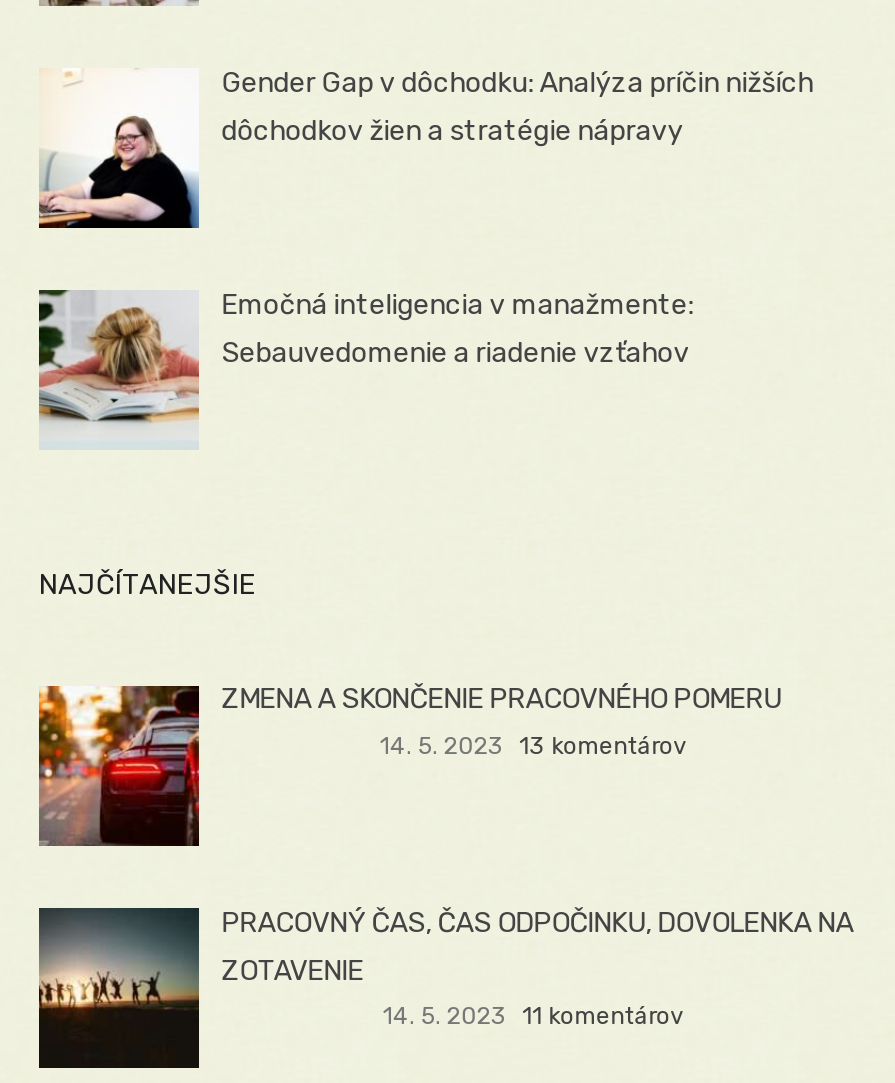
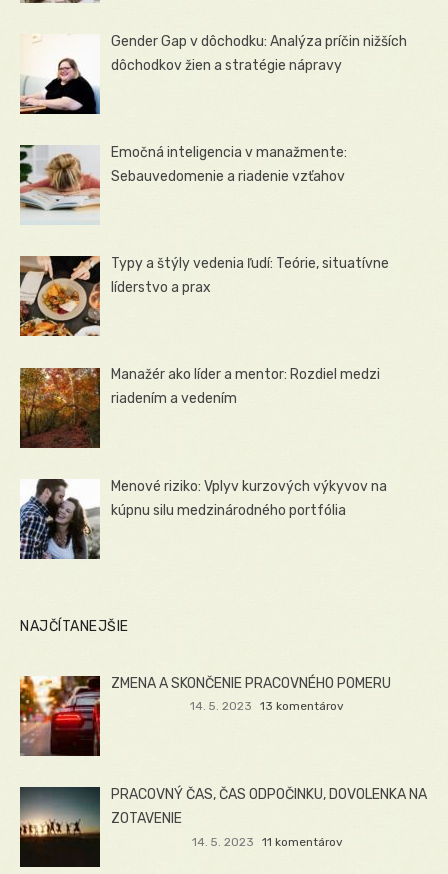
+ [image]
+ Manažér ako líder a mentor: Rozdiel medzi
+ riadením a vedením

+ [image]
+ Menové riziko: Vplyv kurzových výkyvov na
+ kúpnu silu medzinárodného portfólia

+ [image]
+ Typy a štýly vedenia ľudí: Teórie, situatívne
+ líderstvo a prax
